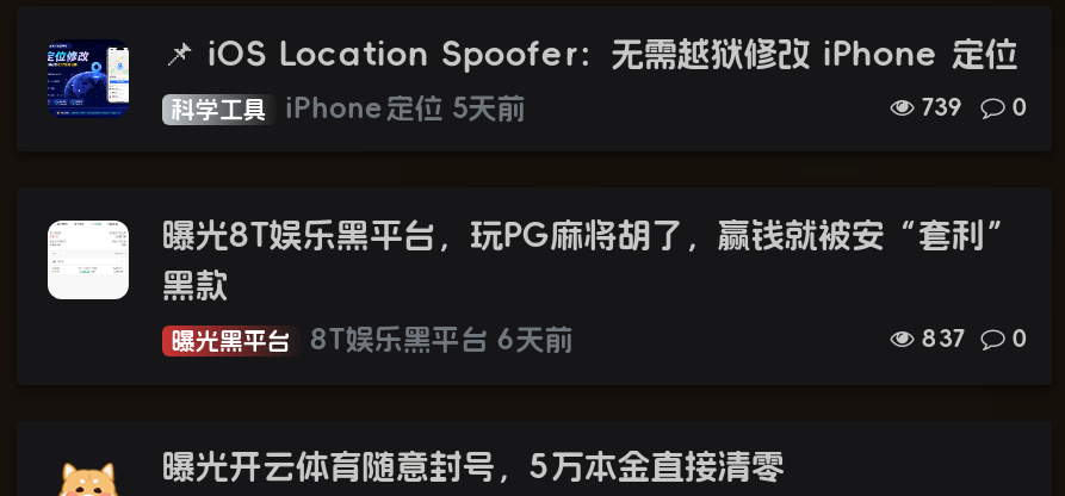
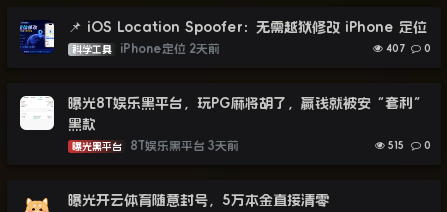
- iPhone定位 5天前
+ iPhone定位 2天前

- 739 0
+ 407 0

- 8T娱乐黑平台 6天前
+ 8T娱乐黑平台 3天前

- 837 0
+ 515 0
